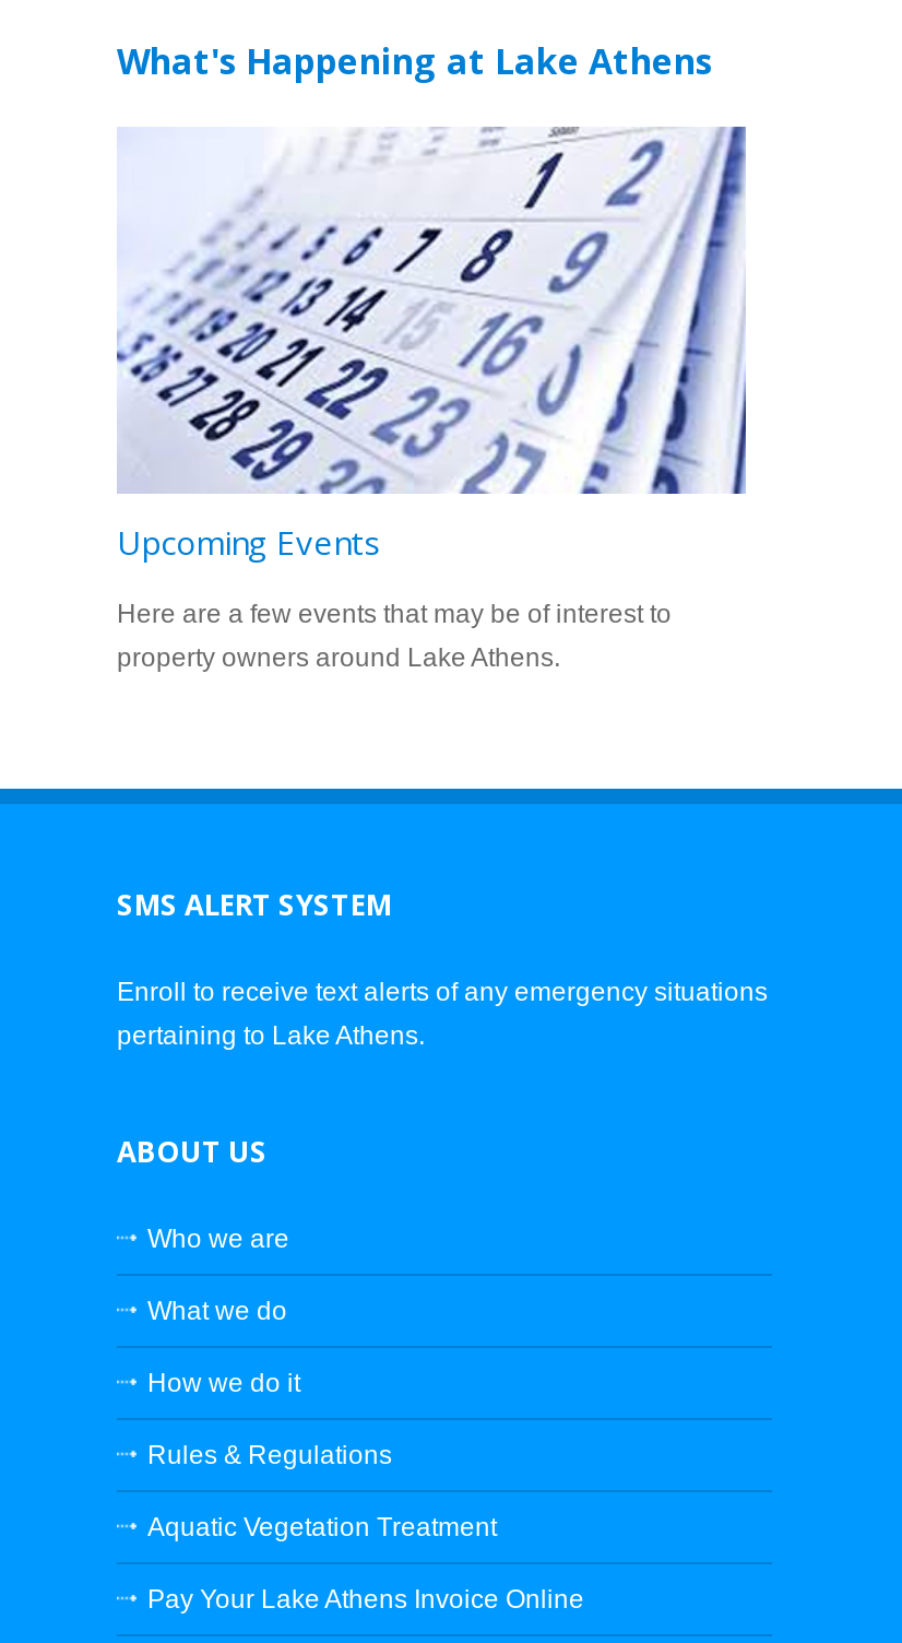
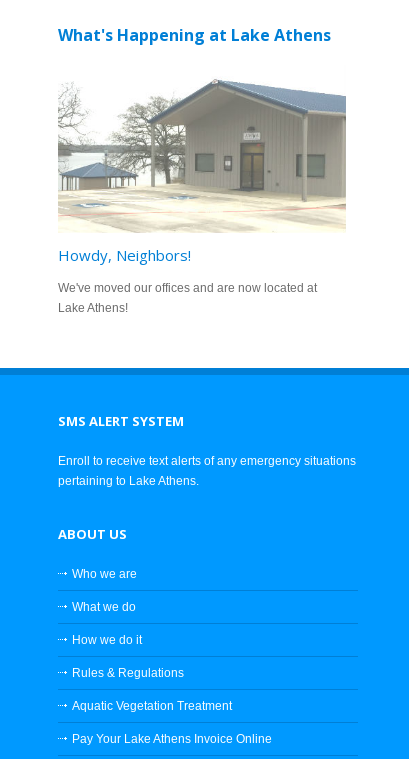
- [image]
- Upcoming Events
+ [image]
+ Howdy, Neighbors!

- Here are a few events that may be of interest to
- property owners around Lake Athens.
+ We've moved our offices and are now located at
+ Lake Athens!
